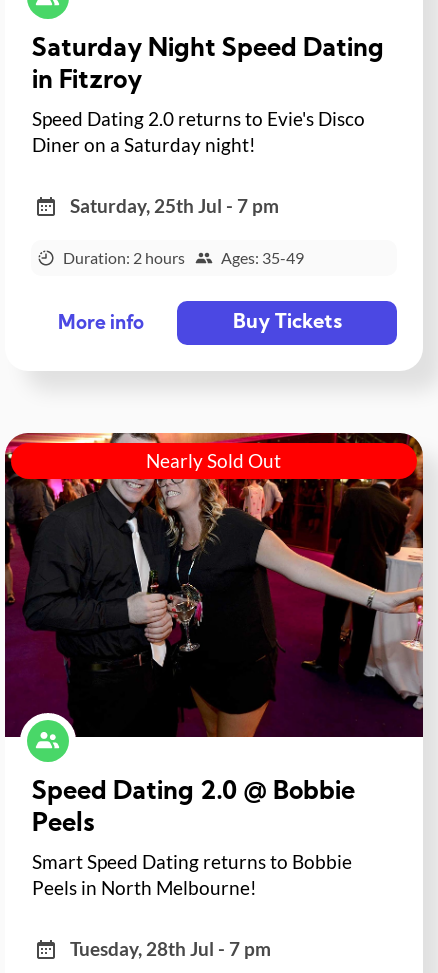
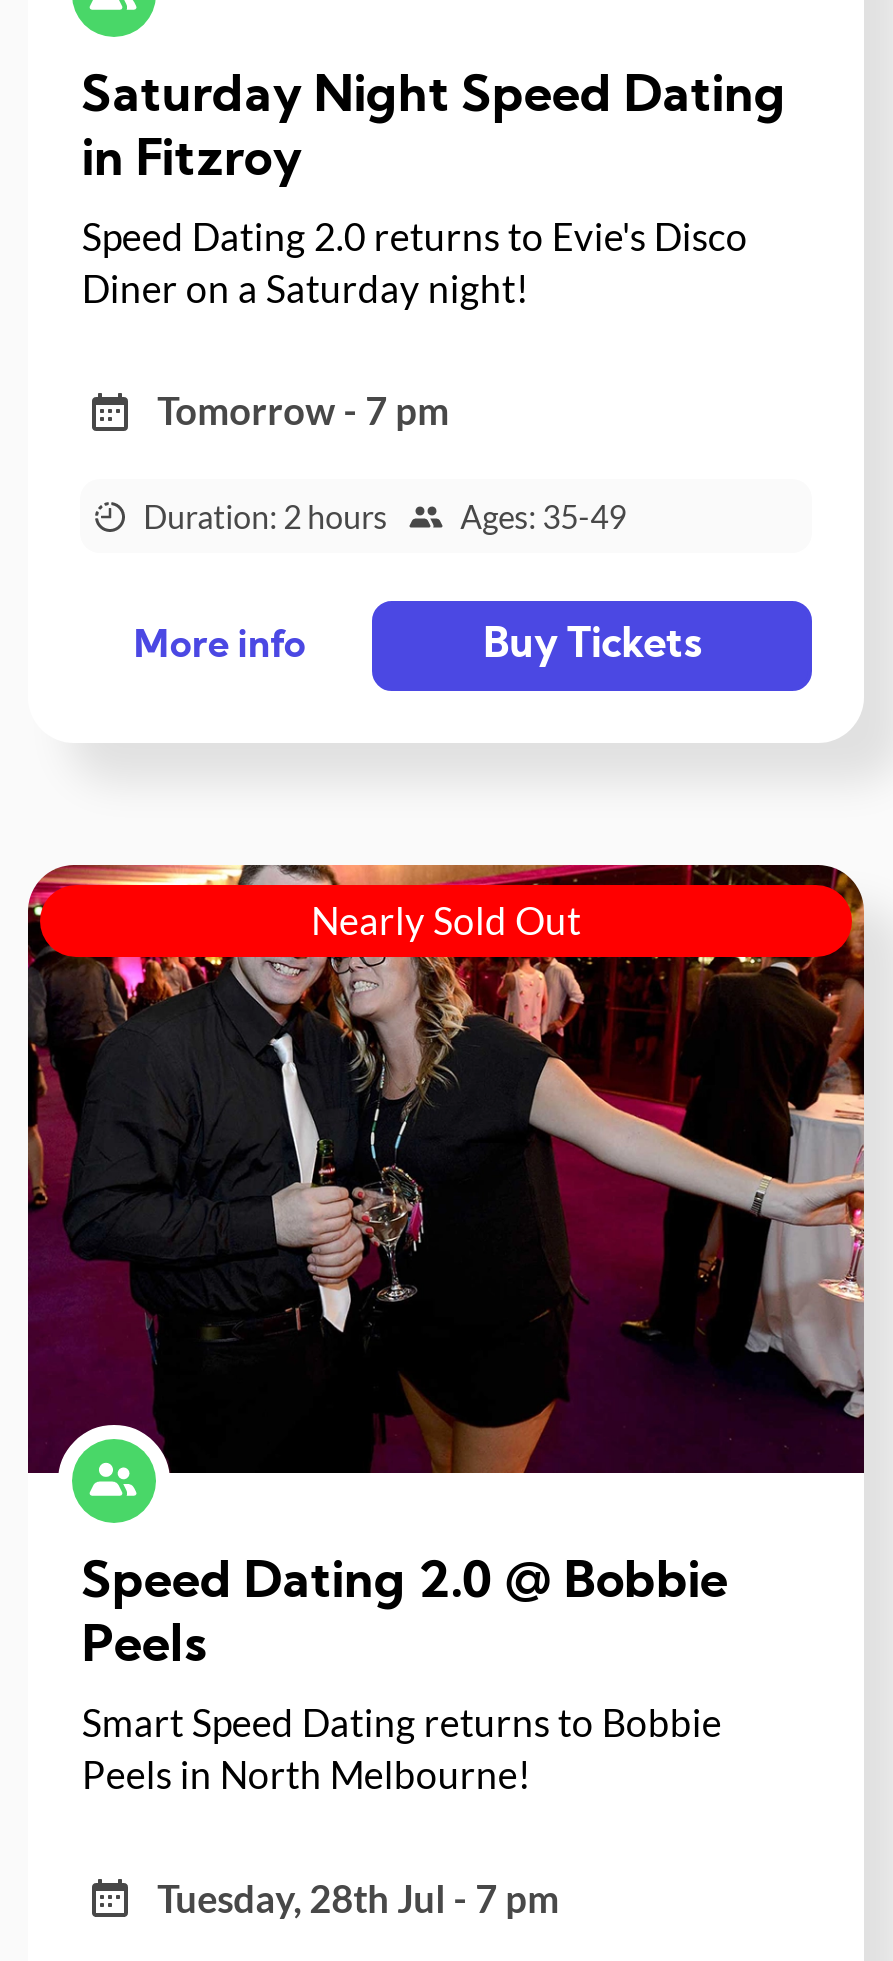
- Saturday, 25th Jul - 7 pm
+ Tomorrow - 7 pm
